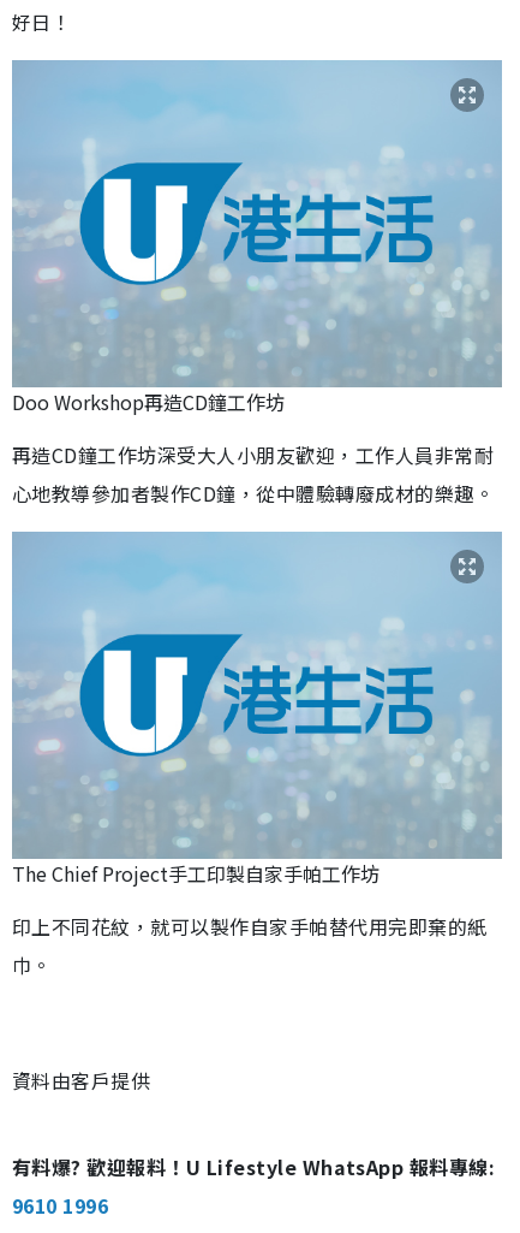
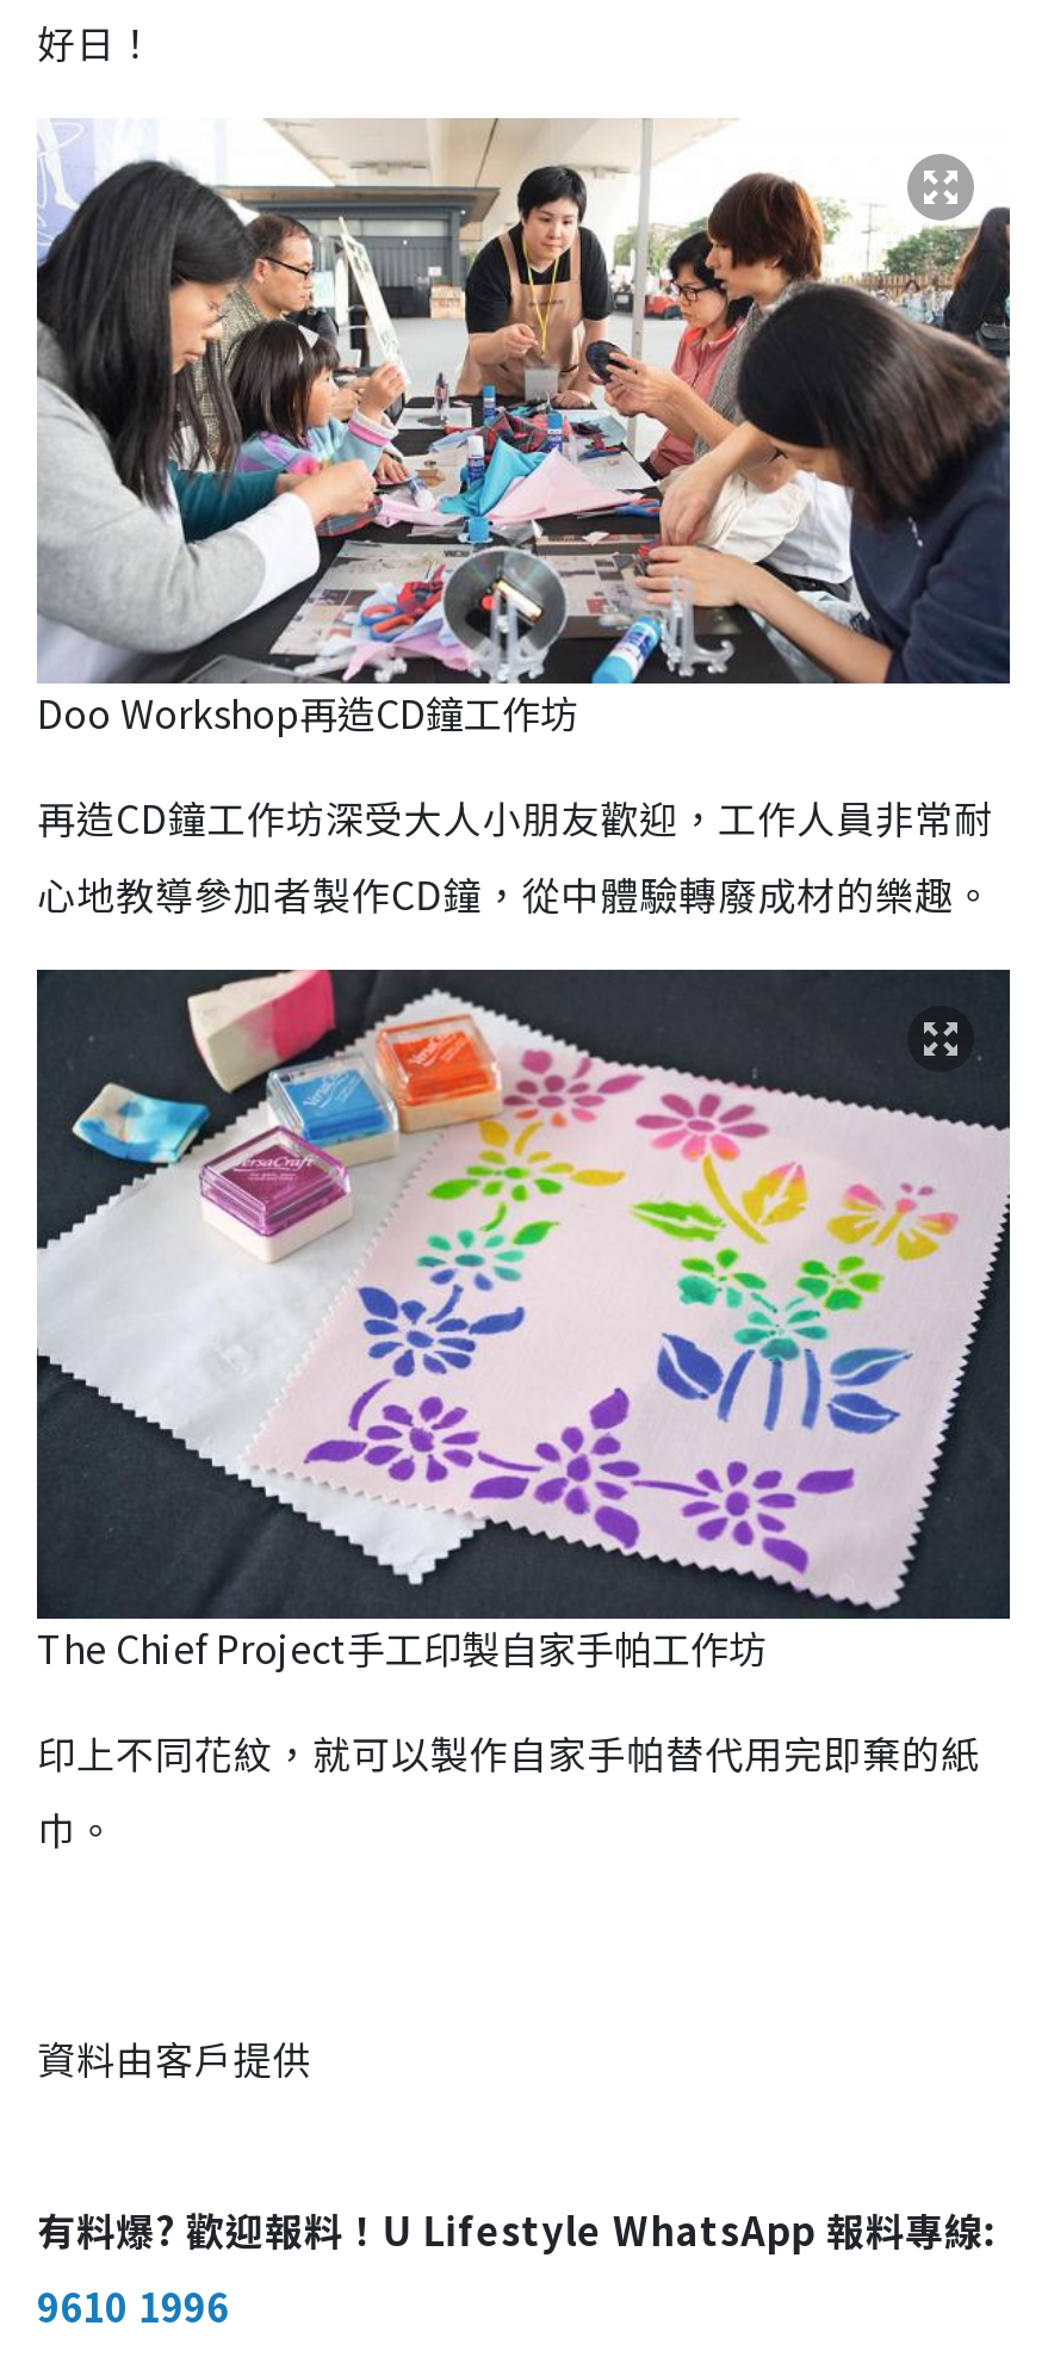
- [image]
+ [image]

- [image]
+ [image]
